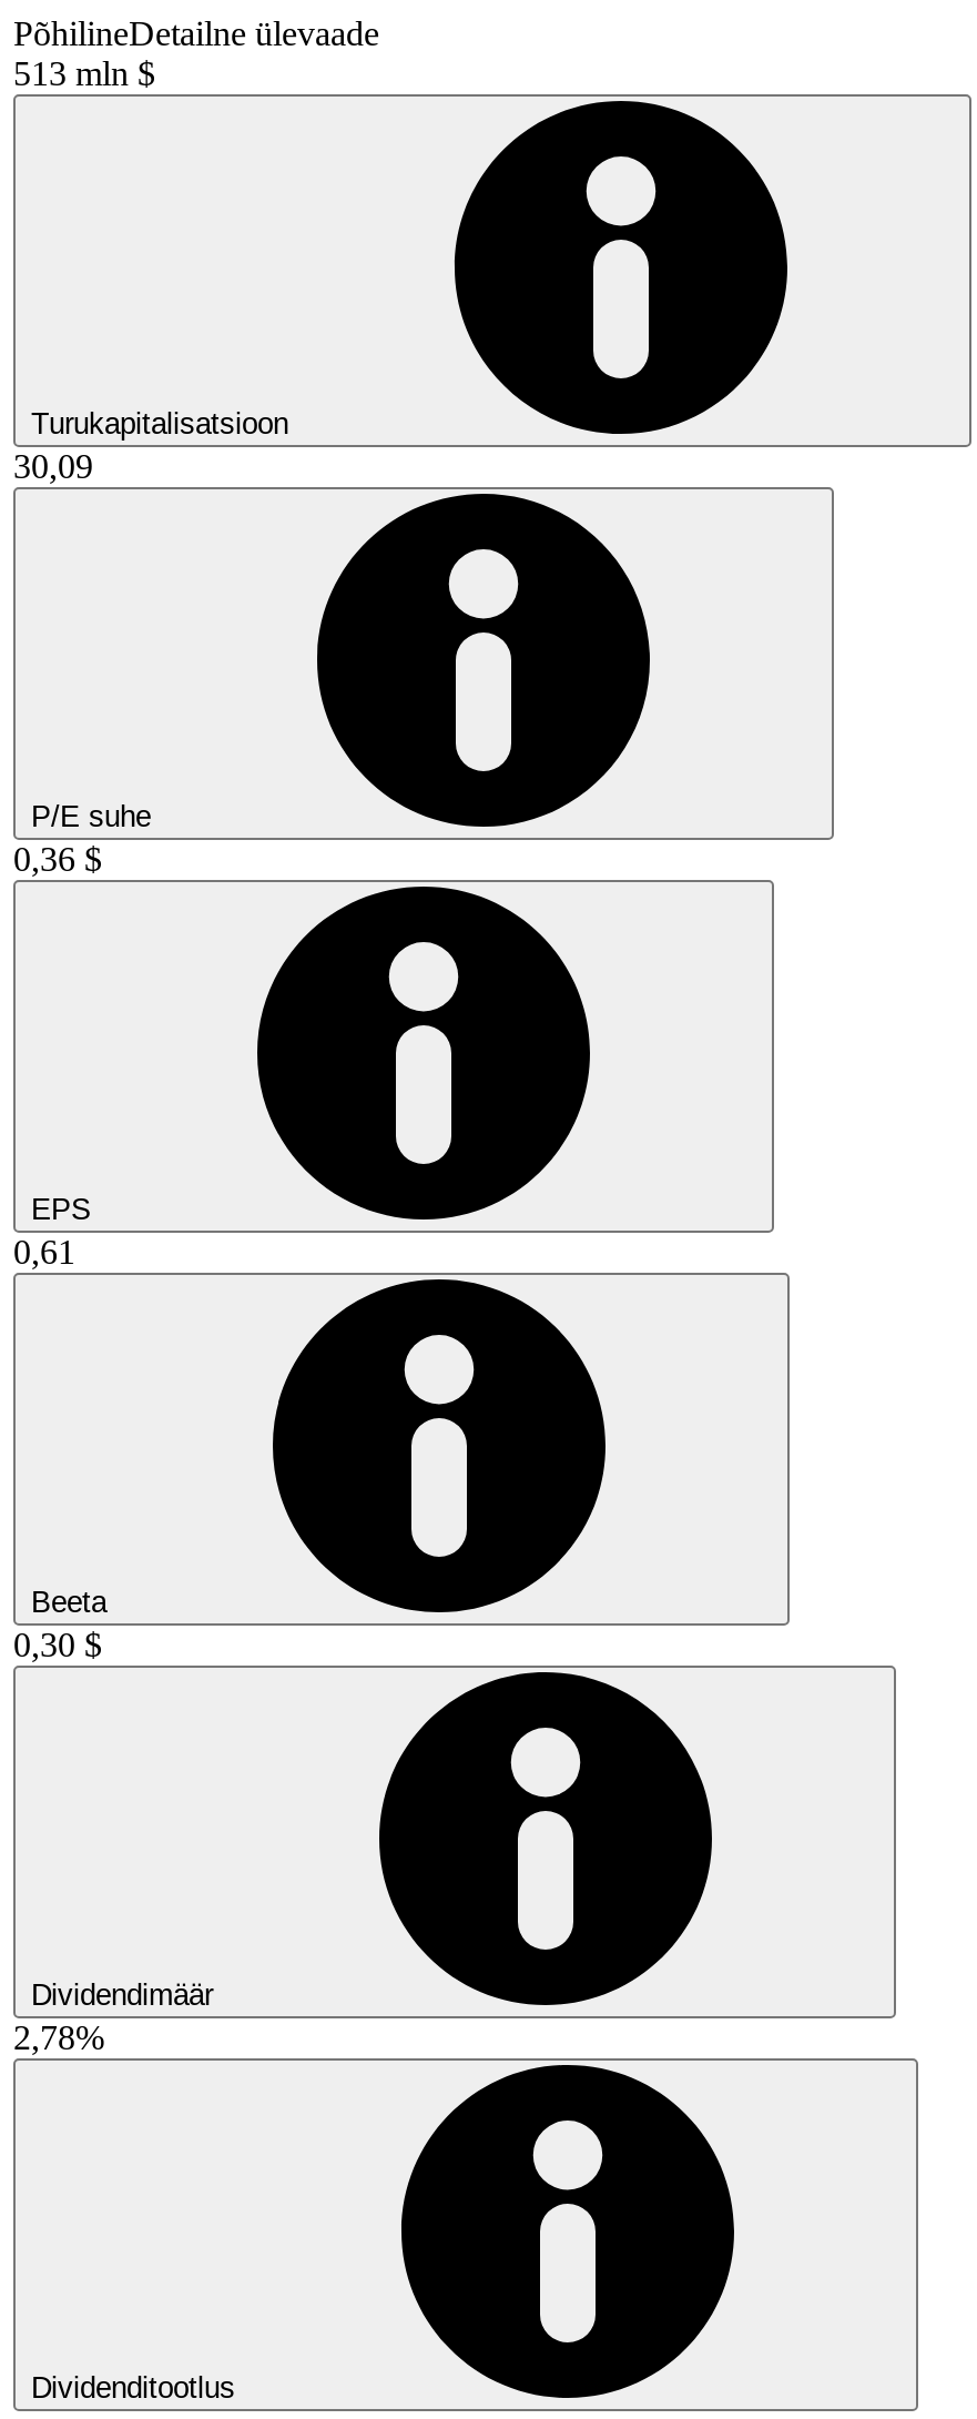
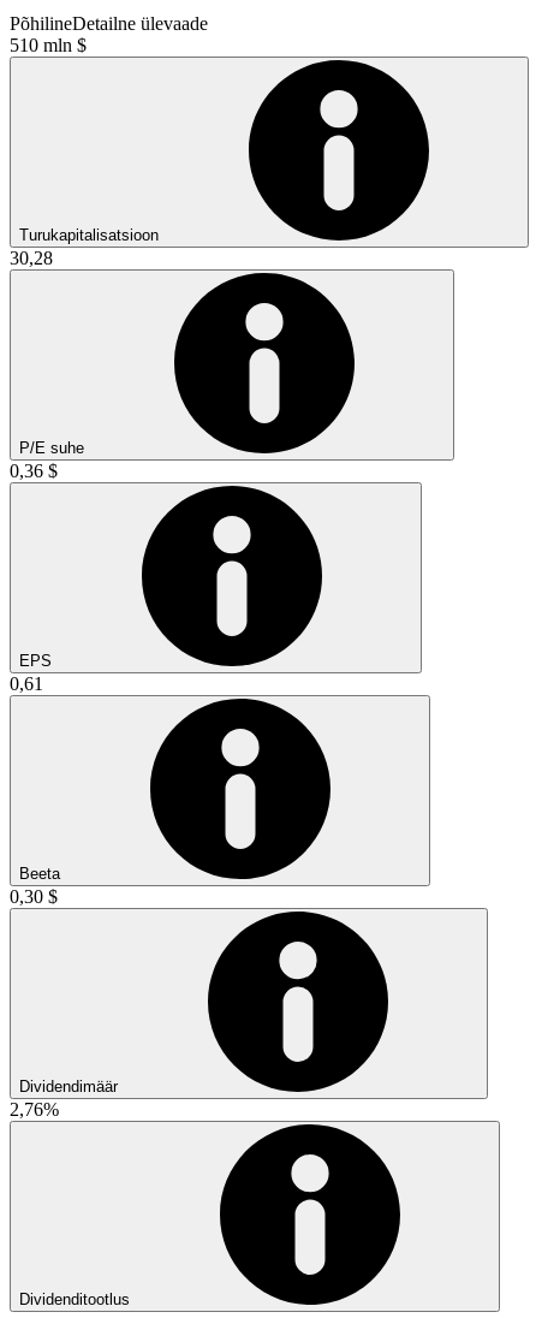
- 513 mln $
+ 510 mln $

- 30,09
+ 30,28

- 2,78%
+ 2,76%
